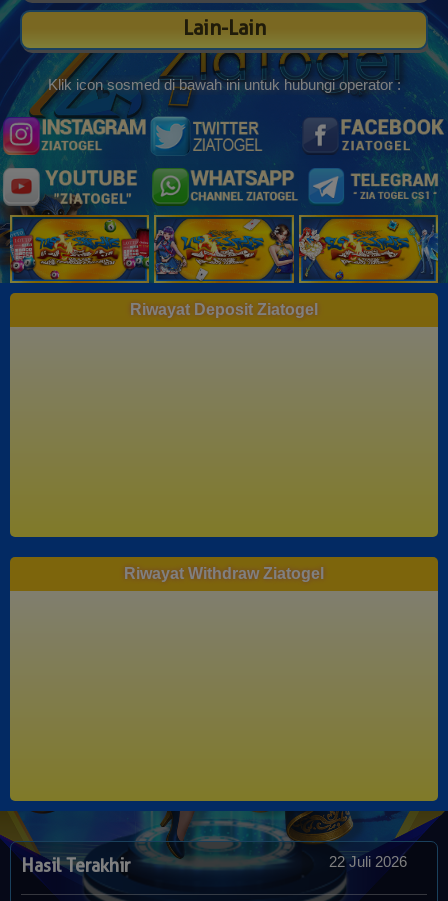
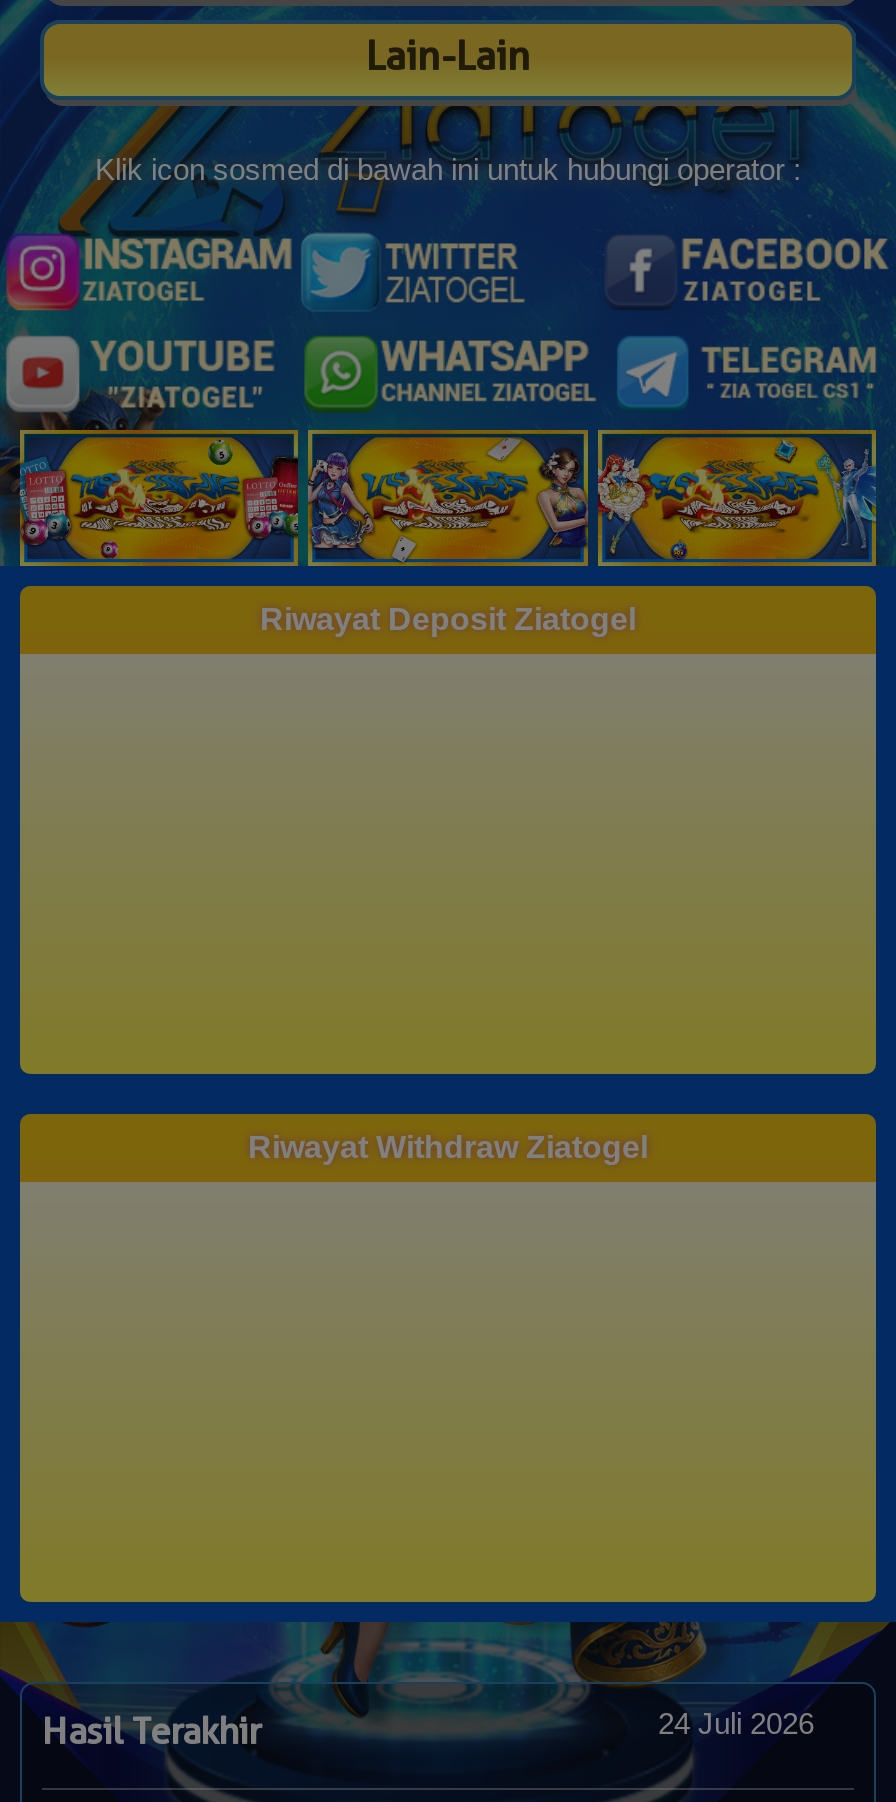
- 22 Juli 2026
+ 24 Juli 2026
